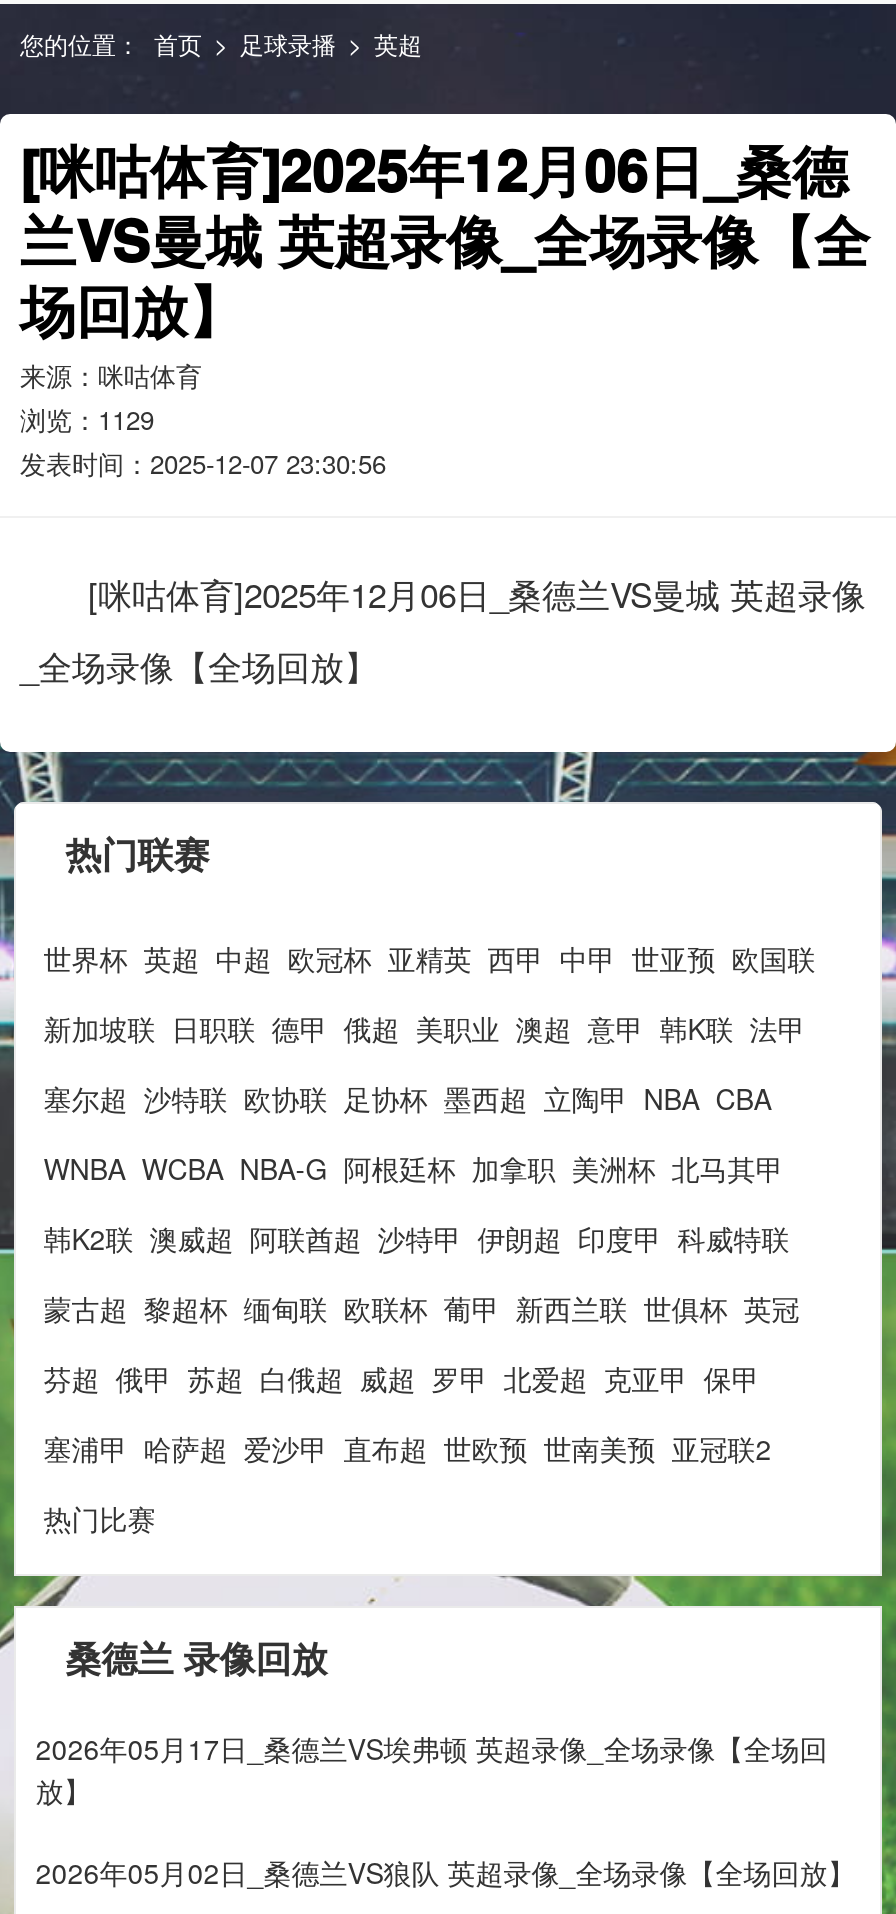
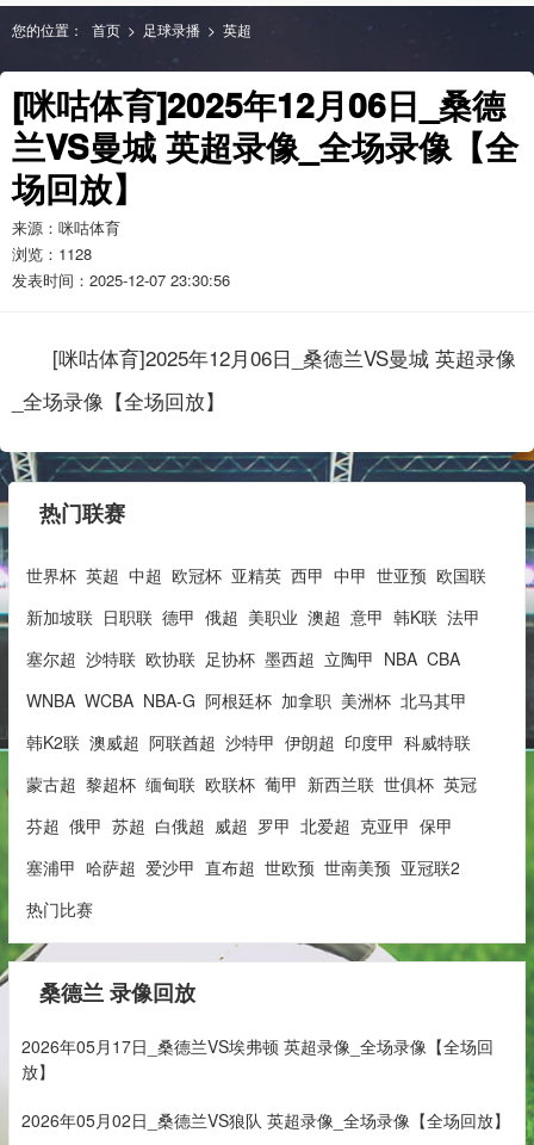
- 浏览：1129
+ 浏览：1128
